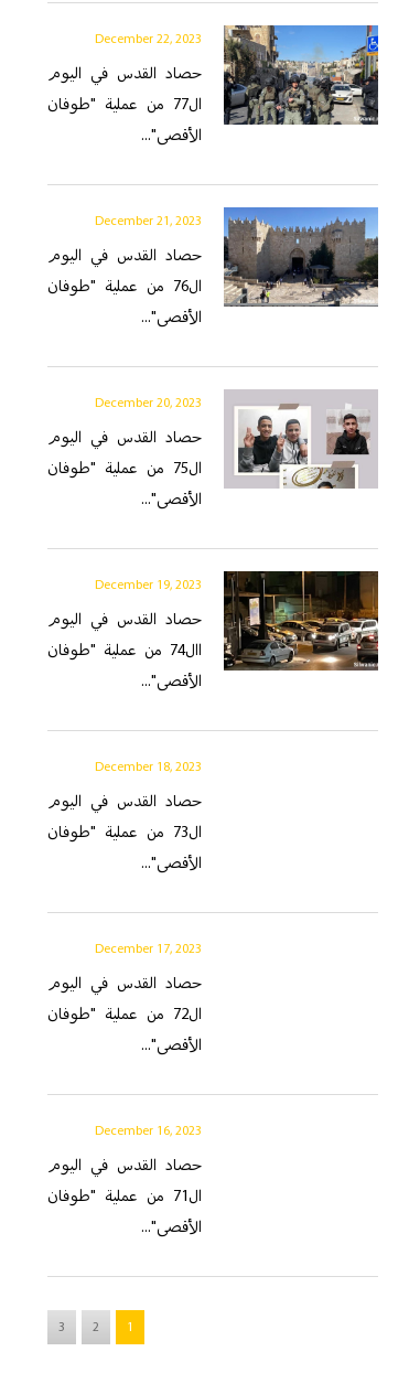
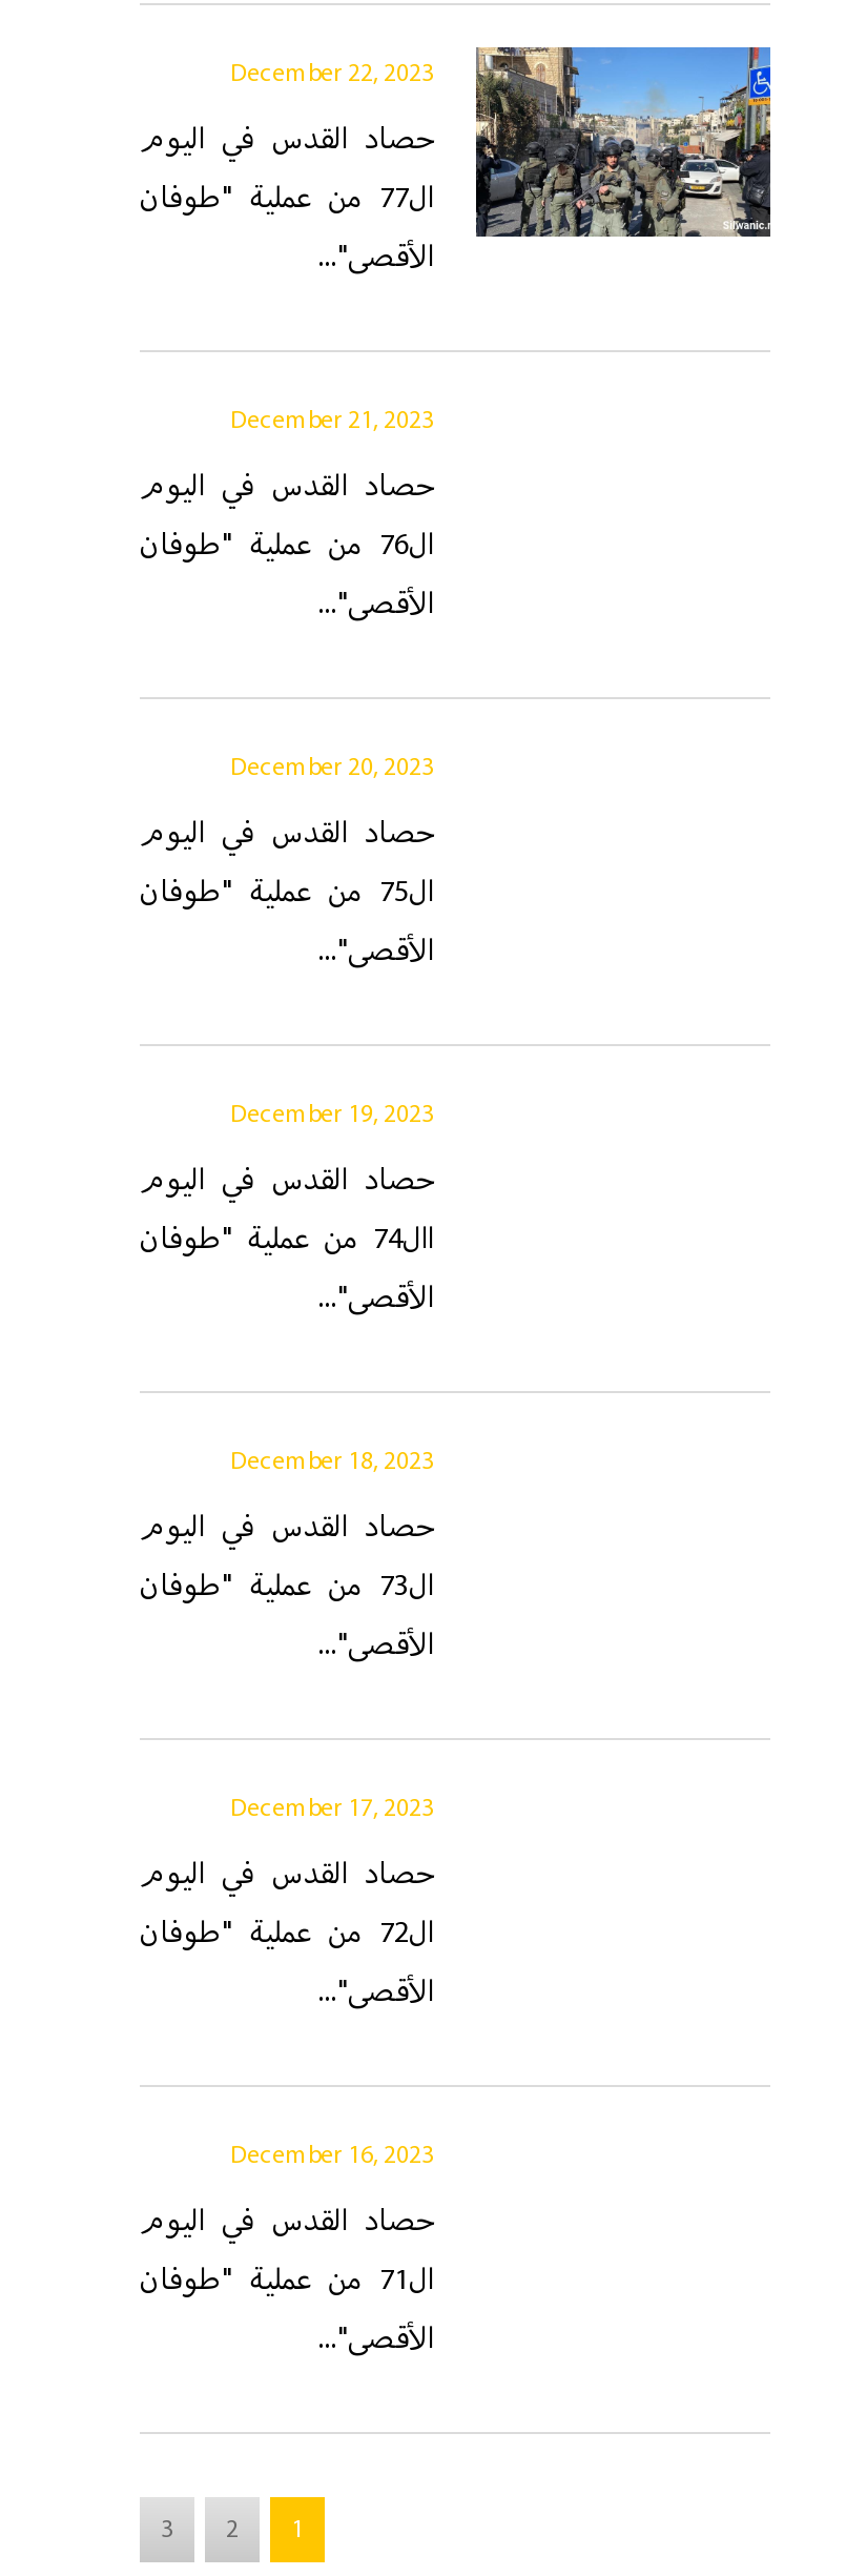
- [image]

- [image]

- [image]
